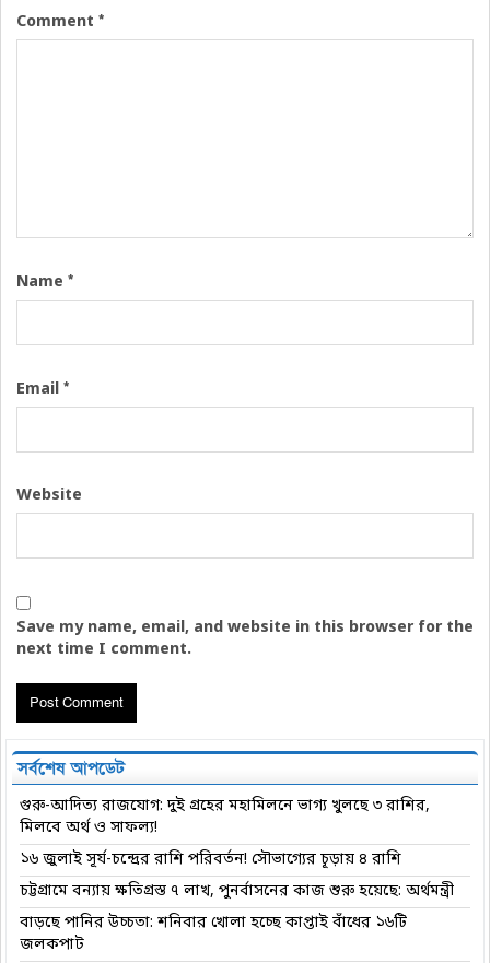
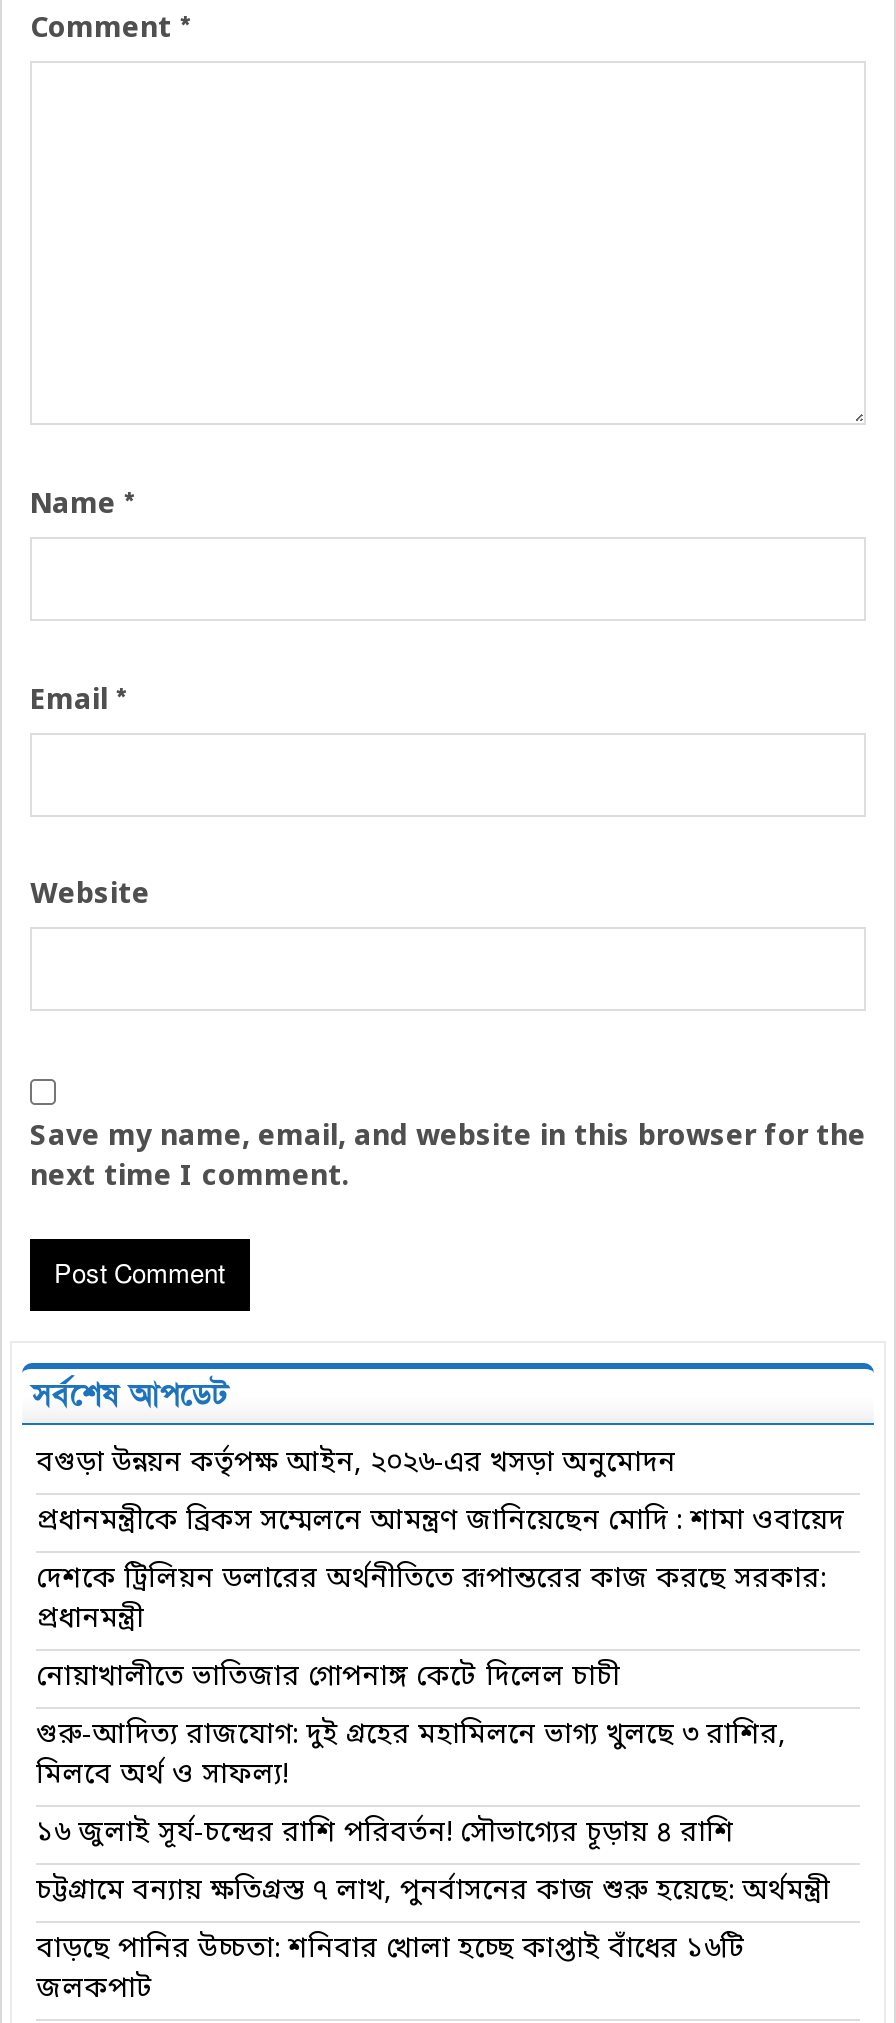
+ বগুড়া উন্নয়ন কর্তৃপক্ষ আইন, ২০২৬-এর খসড়া অনুমোদন
+ প্রধানমন্ত্রীকে ব্রিকস সম্মেলনে আমন্ত্রণ জানিয়েছেন মোদি : শামা ওবায়েদ
+ দেশকে ট্রিলিয়ন ডলারের অর্থনীতিতে রূপান্তরের কাজ করছে সরকার:
+ প্রধানমন্ত্রী
+ নোয়াখালীতে ভাতিজার গোপনাঙ্গ কেটে দিলেল চাচী
